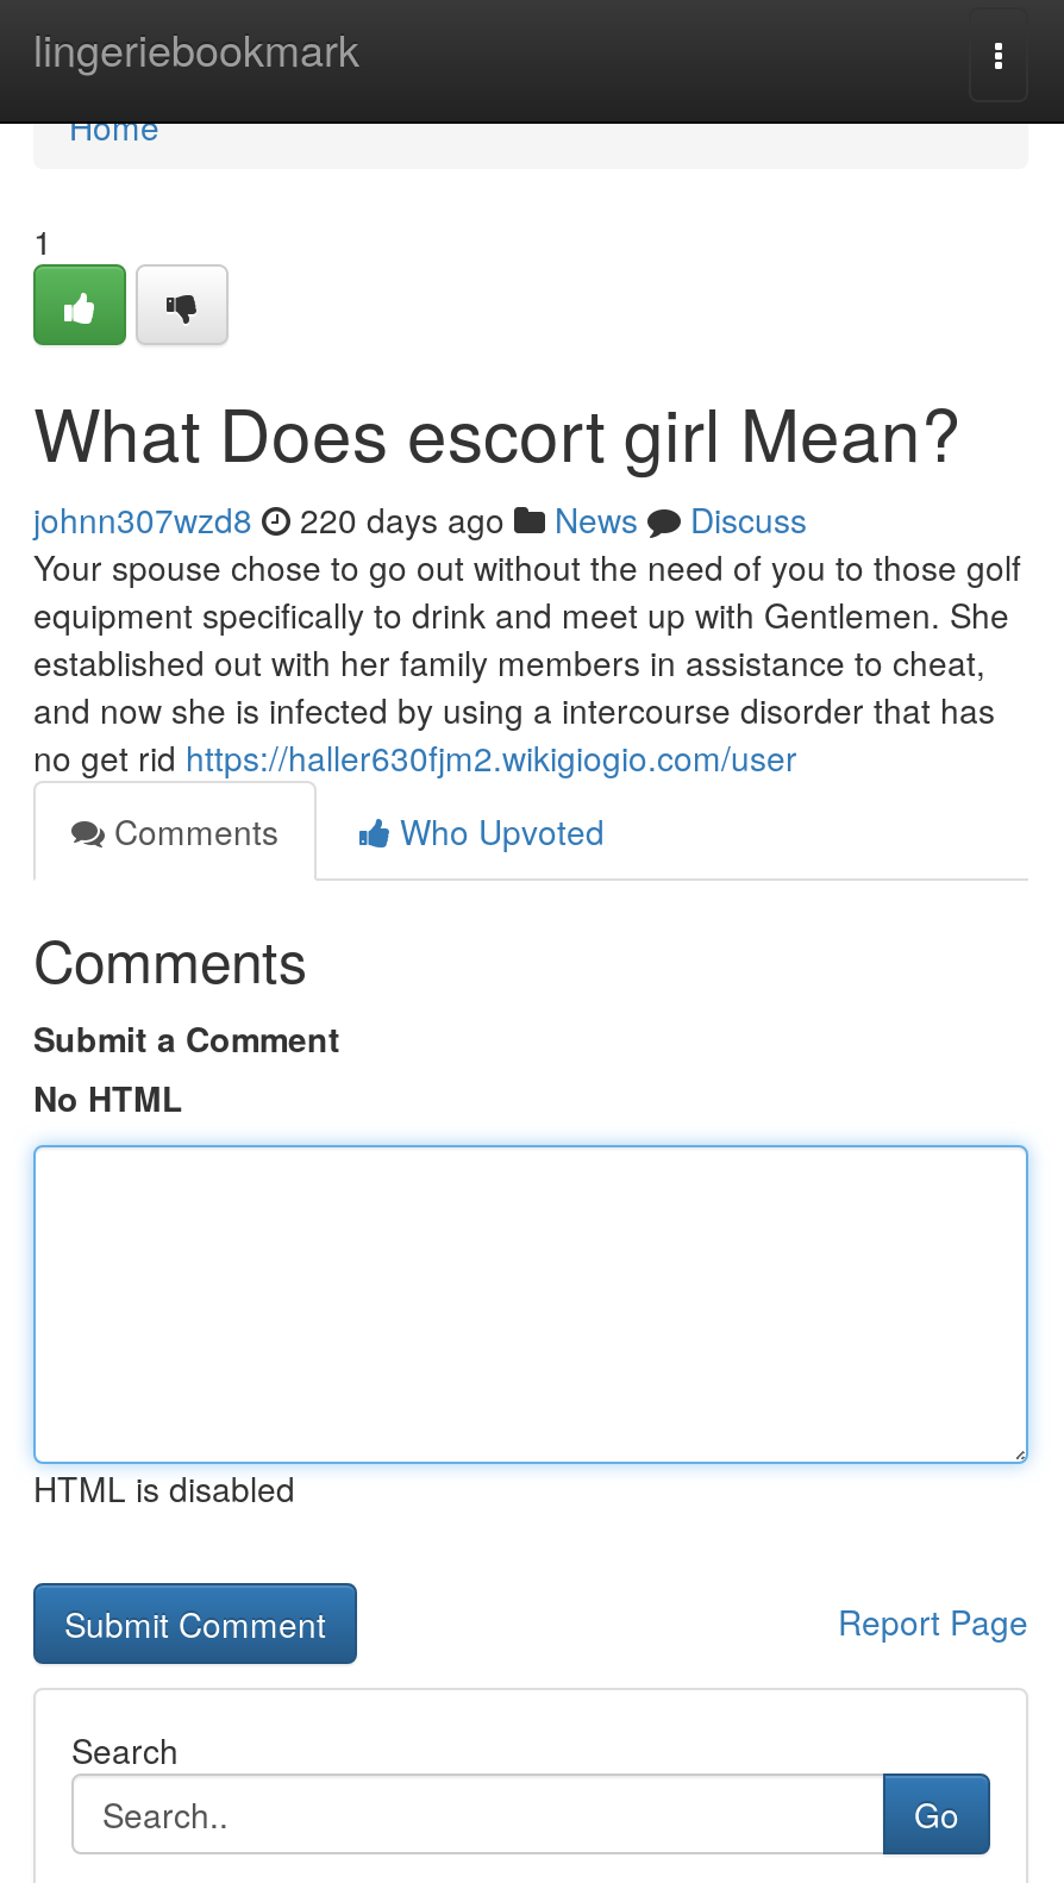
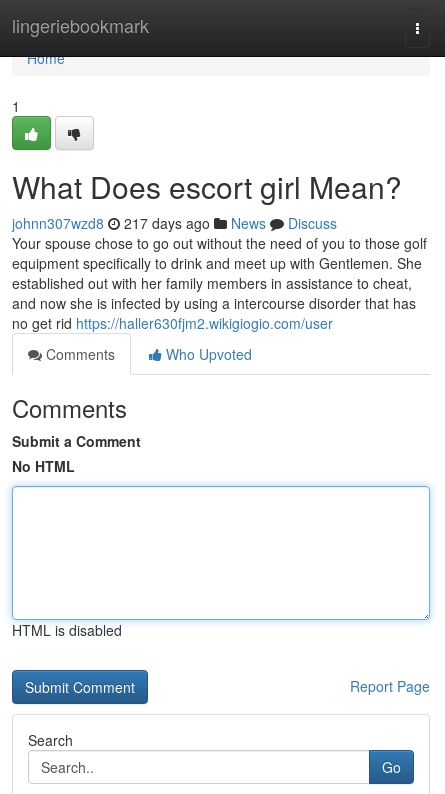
- johnn307wzd8 220 days ago News Discuss
+ johnn307wzd8 217 days ago News Discuss
